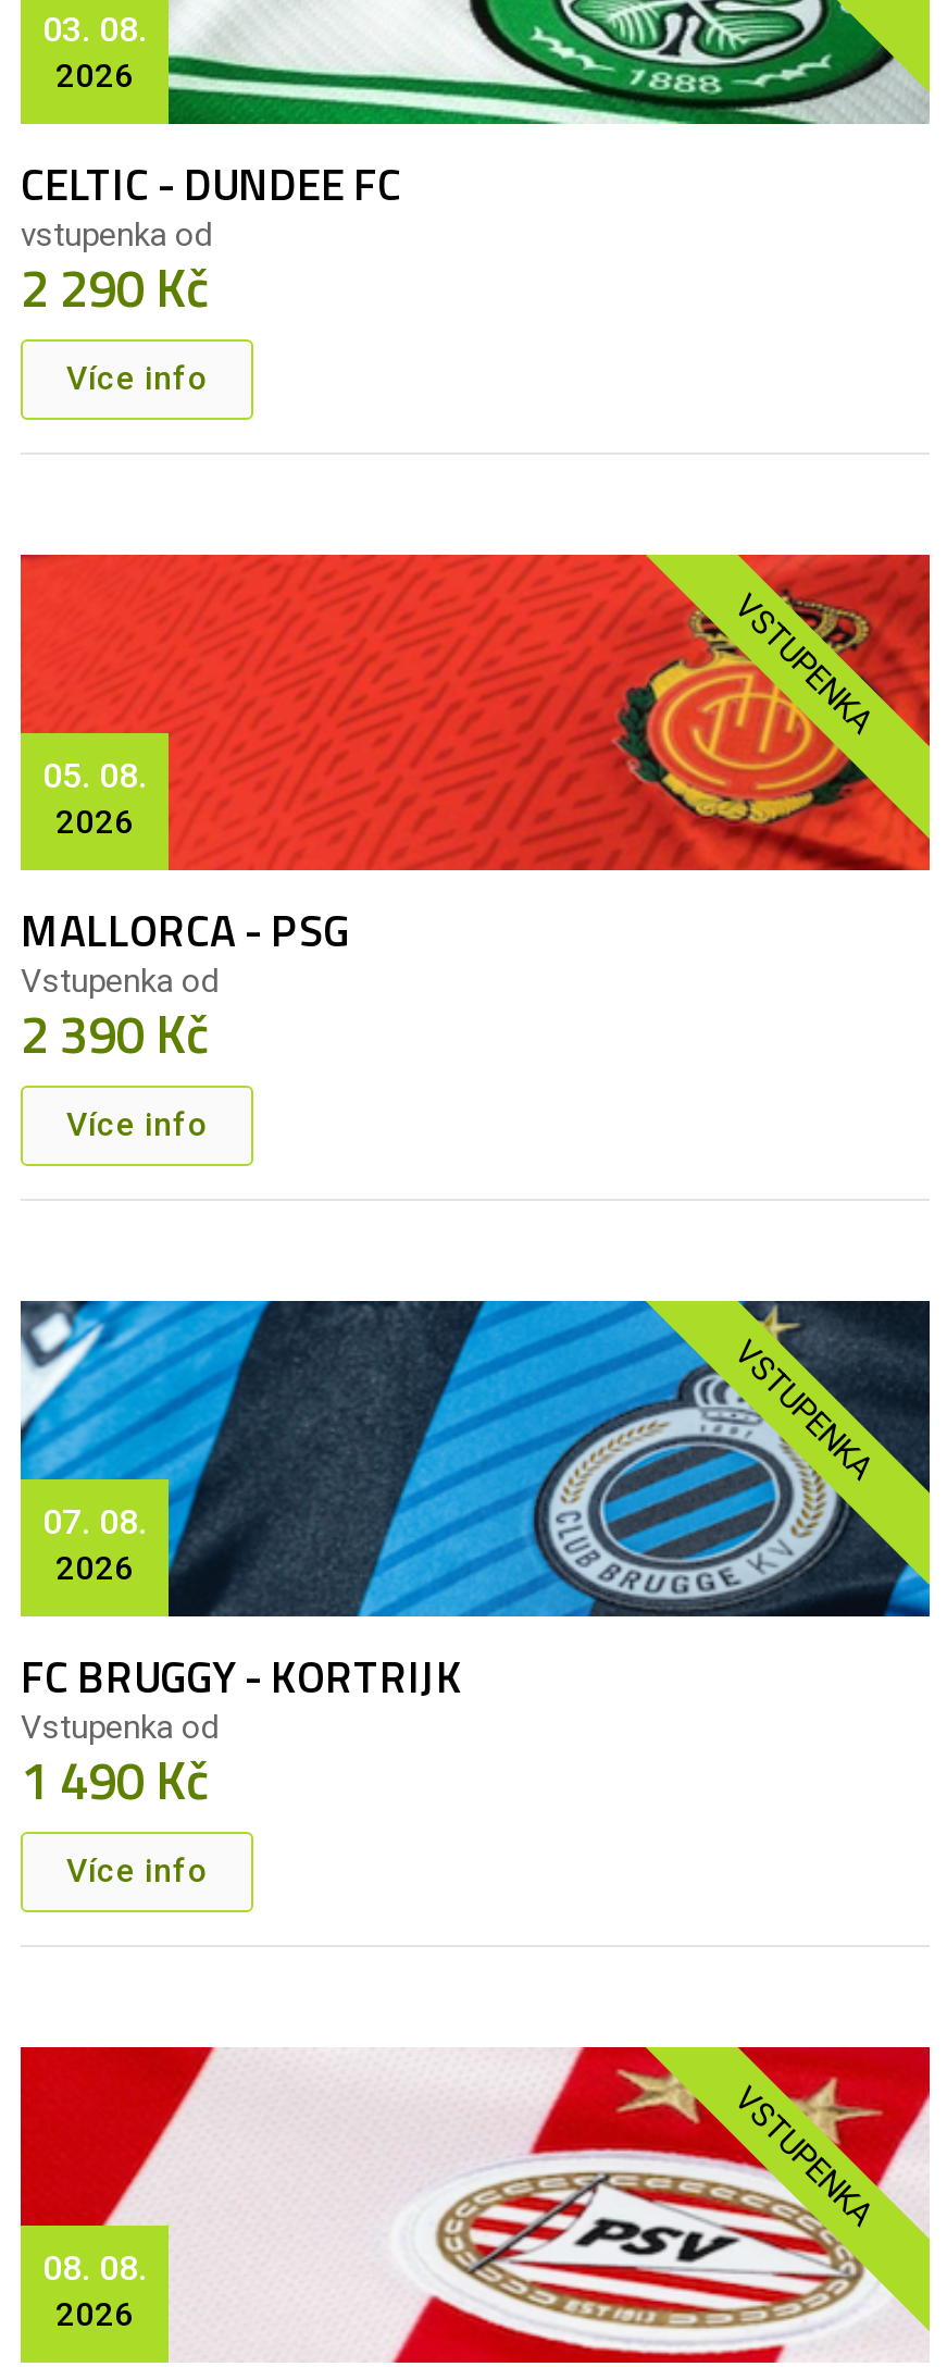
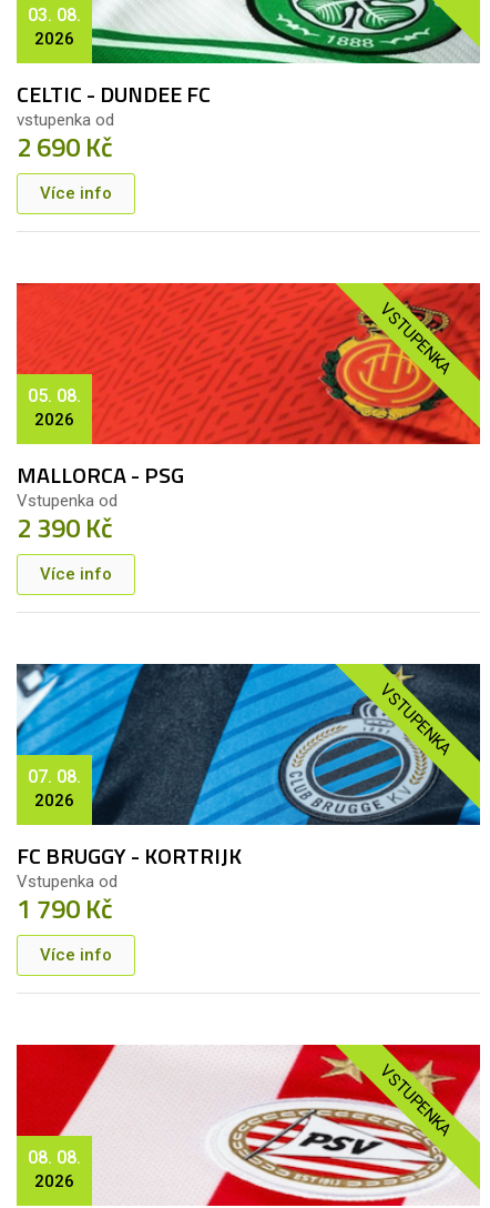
- 2 290 Kč
+ 2 690 Kč

- 1 490 Kč
+ 1 790 Kč
